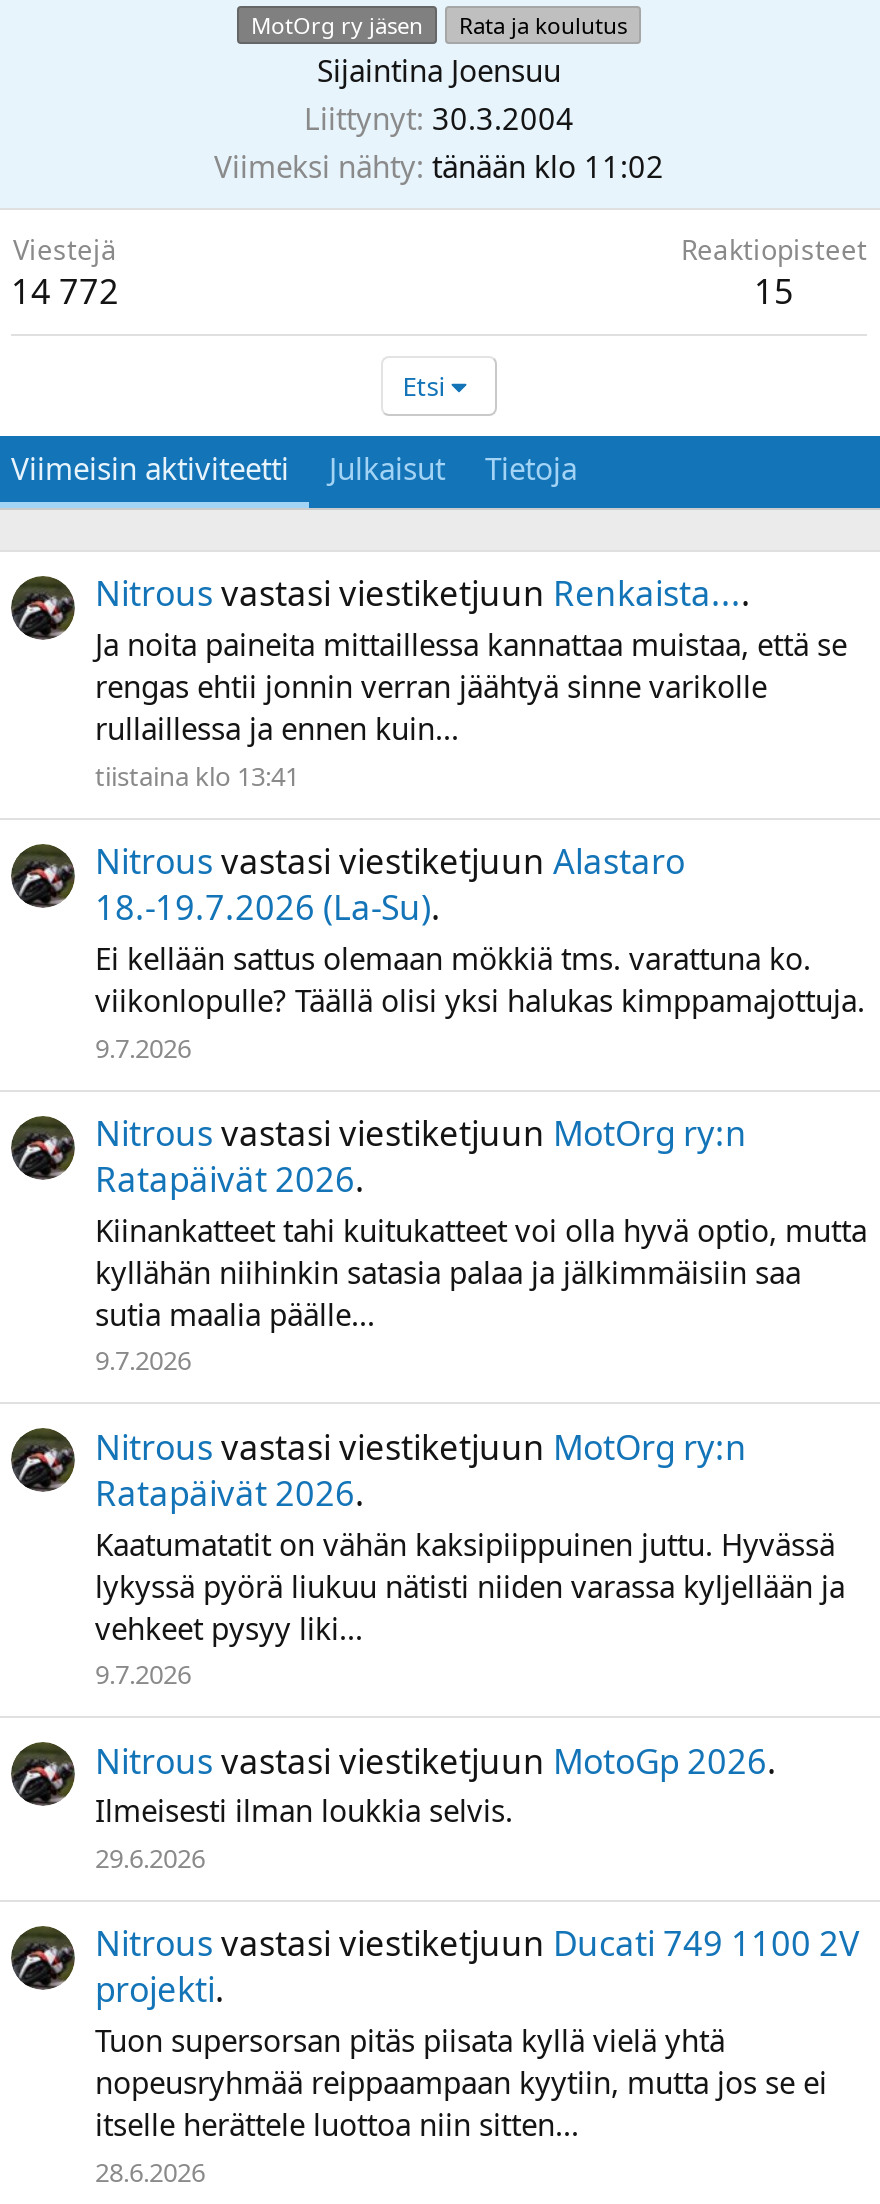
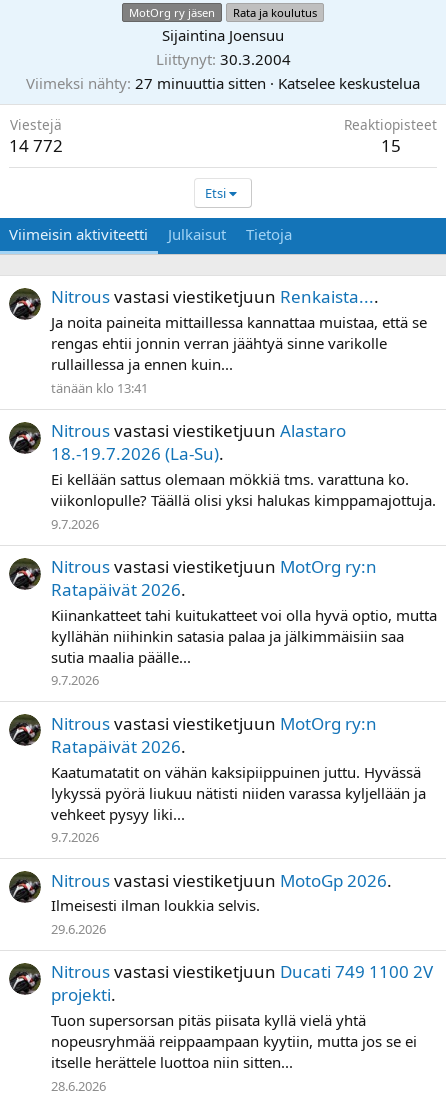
- Viimeksi nähty tänään klo 11:02
+ Viimeksi nähty 27 minuuttia sitten · Katselee keskustelua

- tiistaina klo 13:41
+ tänään klo 13:41
